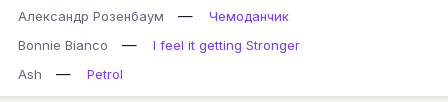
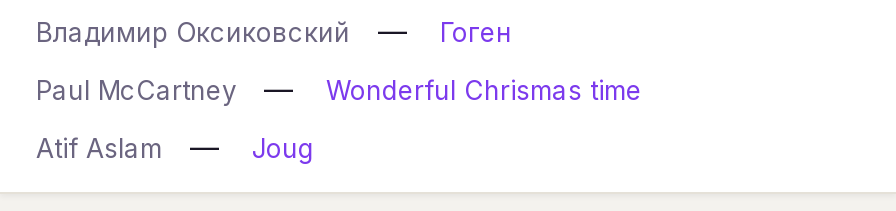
- Александр Розенбаум
+ Владимир Оксиковский

- Чемоданчик
+ Гоген

- Bonnie Bianco
+ Paul McCartney

- I feel it getting Stronger
+ Wonderful Chrismas time

- Ash
+ Atif Aslam

- Petrol
+ Joug
